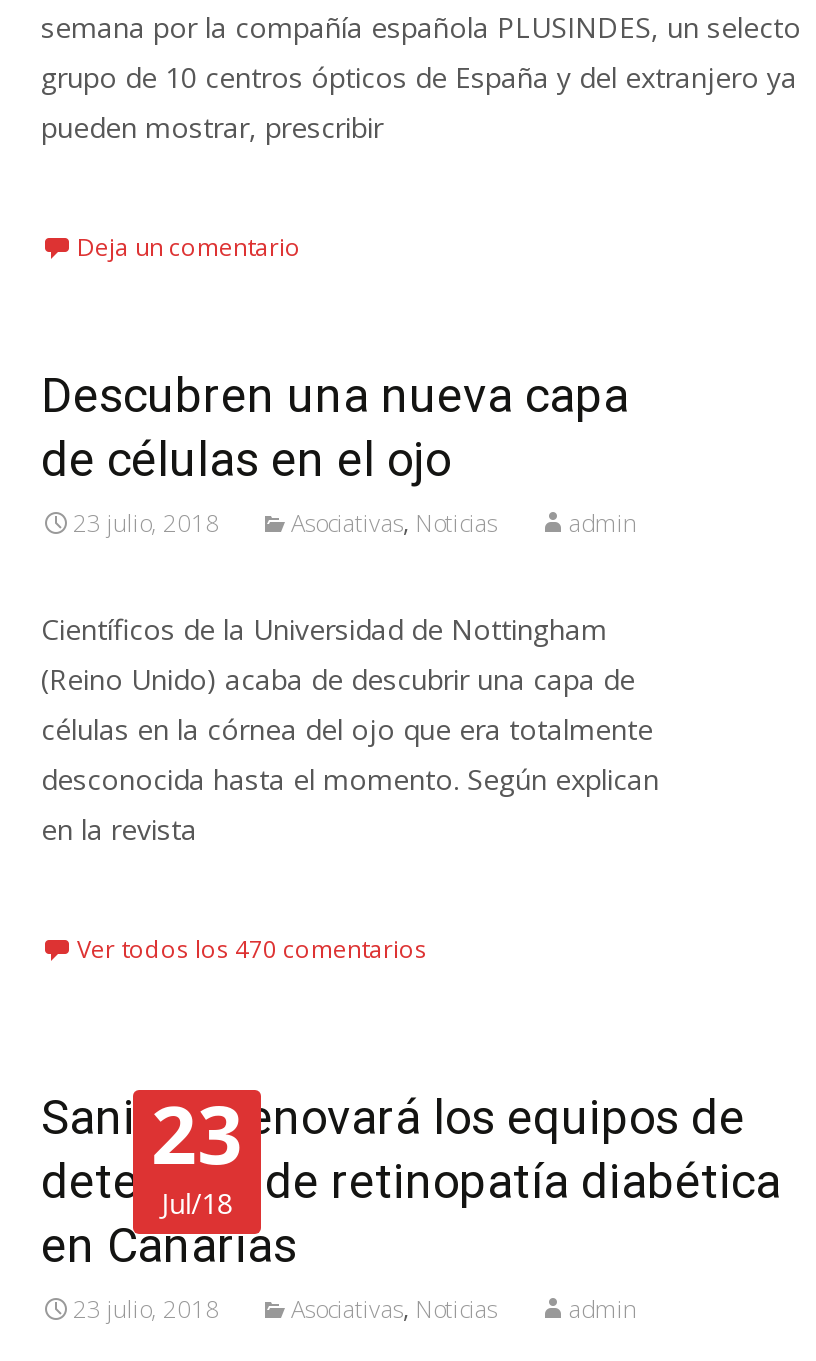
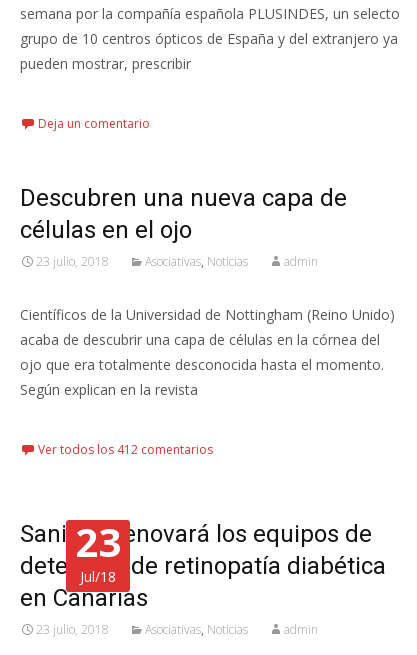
- Ver todos los 470 comentarios
+ Ver todos los 412 comentarios
